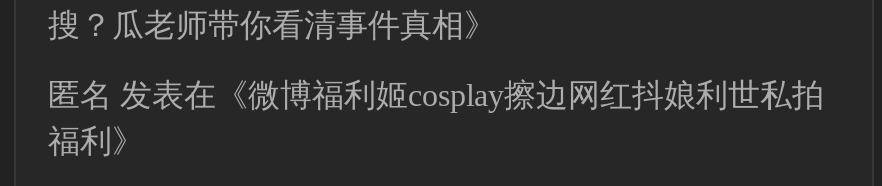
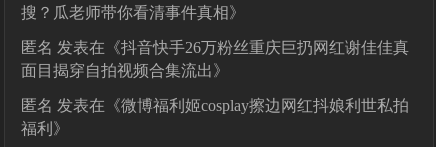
+ 匿名发表在《抖音快手26万粉丝重庆巨扔网红谢佳佳真
+ 面目揭穿自拍视频合集流出》
